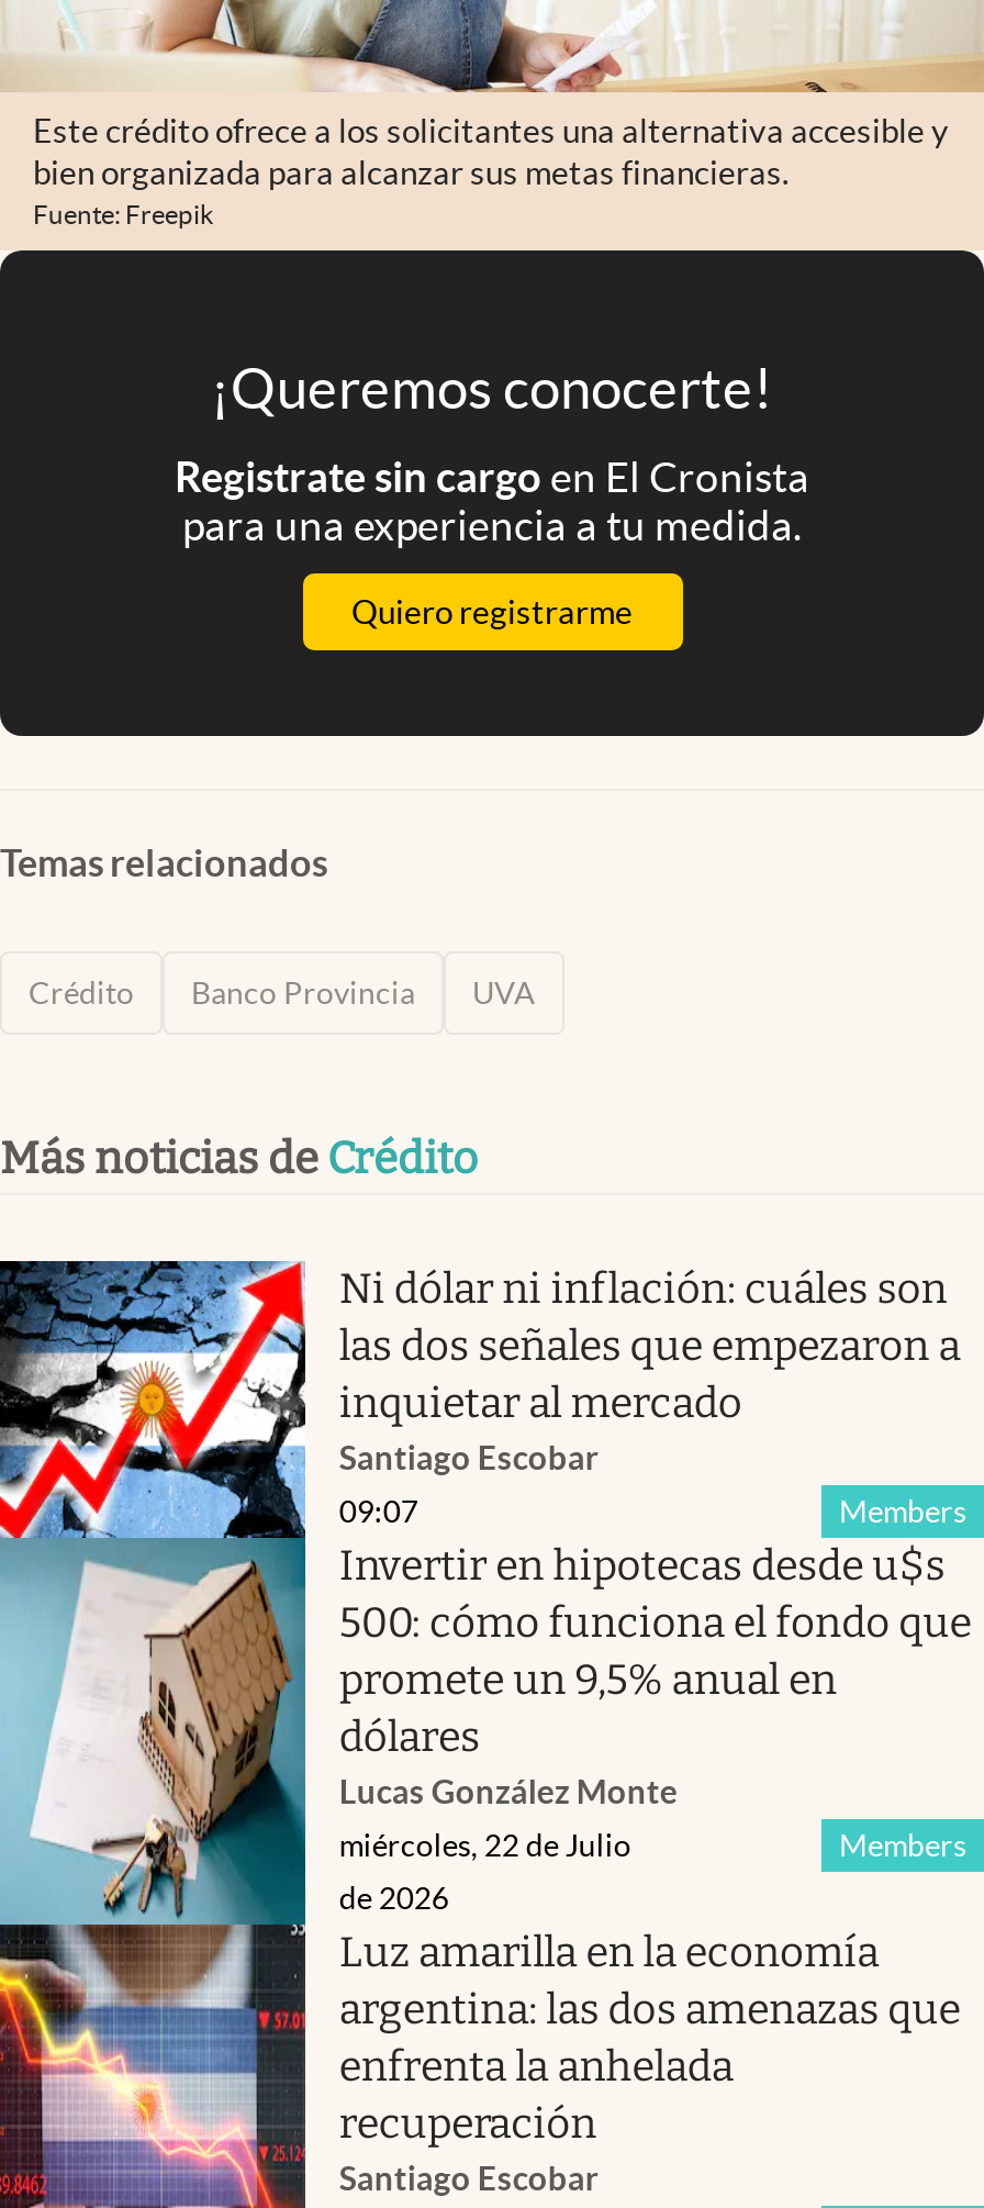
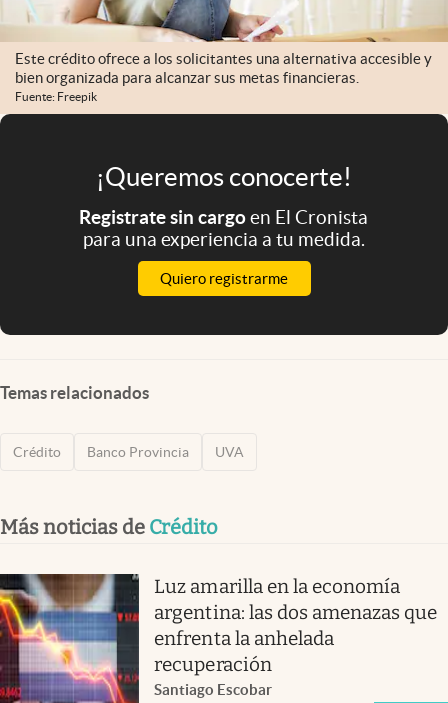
- [image]
- Ni dólar ni inflación: cuáles son
- las dos señales que empezaron a
- inquietar al mercado
- Santiago Escobar
- Members
- 09:07
- Invertir en hipotecas desde u$s
- 500: cómo funciona el fondo que
- promete un 9,5% anual en
- dólares
- Lucas González Monte
- Members
- miércoles, 22 de Julio
- de 2026
